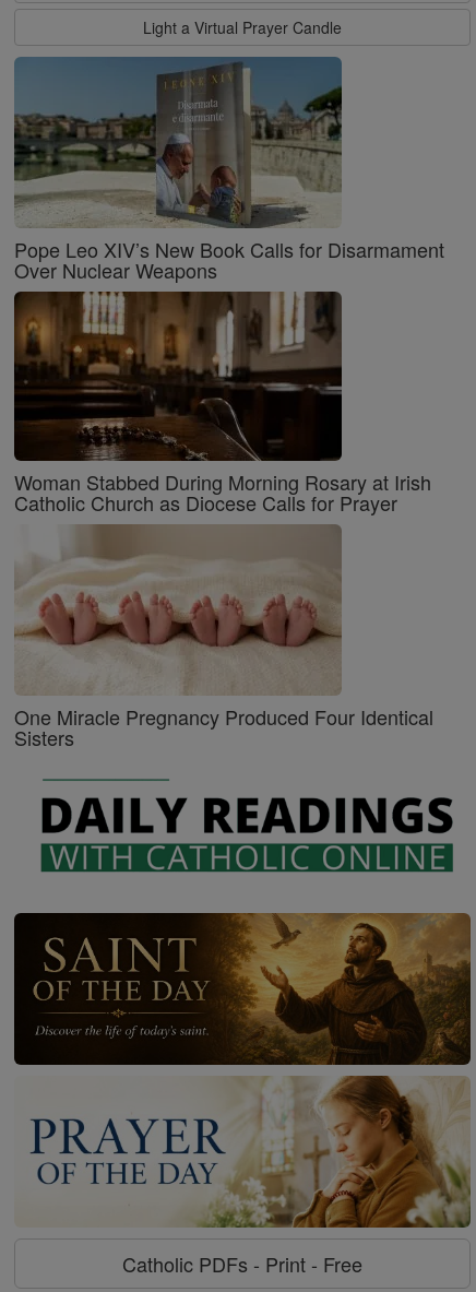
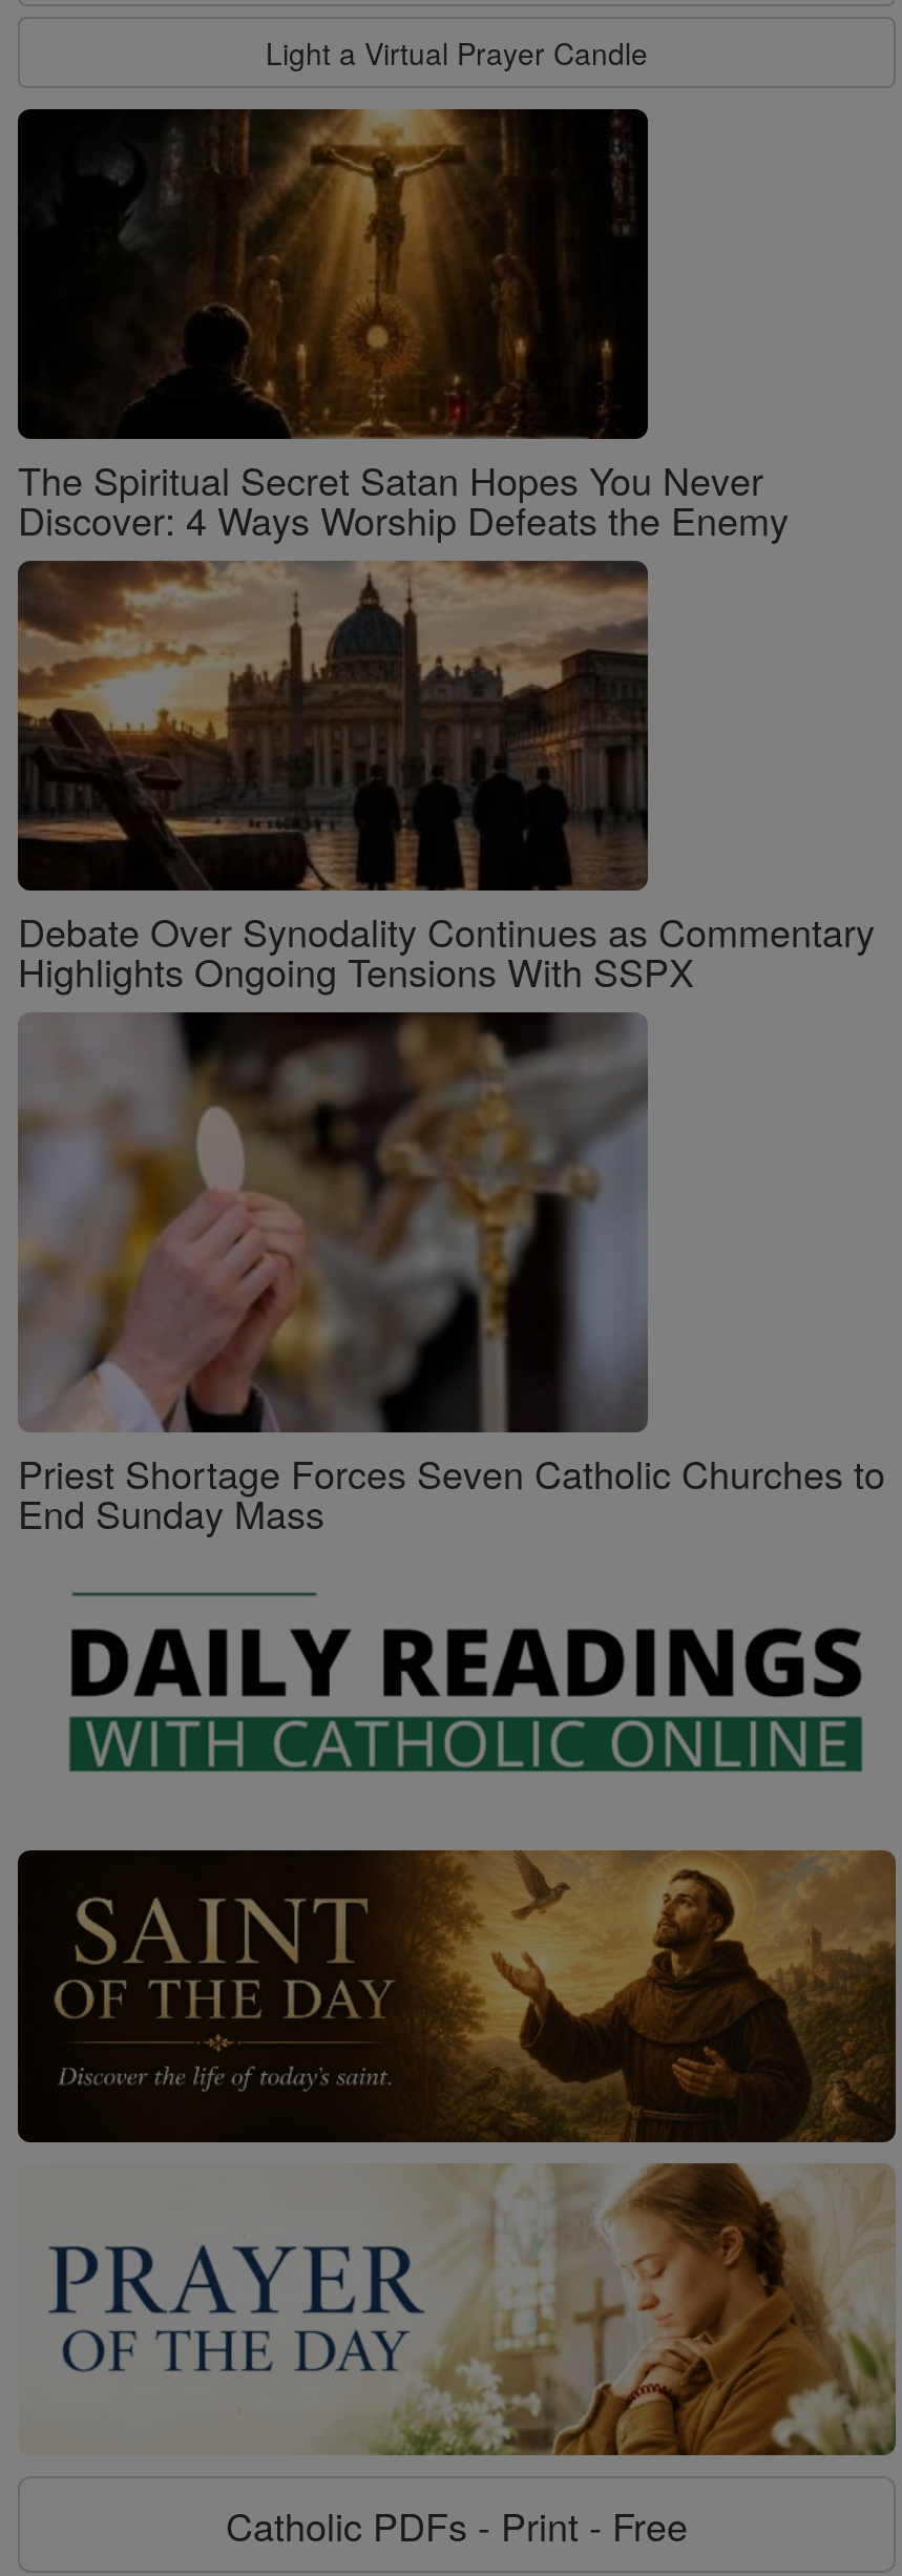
- [image]
+ [image]

- Pope Leo XIV’s New Book Calls for Disarmament
- Over Nuclear Weapons
+ The Spiritual Secret Satan Hopes You Never
+ Discover: 4 Ways Worship Defeats the Enemy

- [image]
+ [image]

- Woman Stabbed During Morning Rosary at Irish
- Catholic Church as Diocese Calls for Prayer
+ Debate Over Synodality Continues as Commentary
+ Highlights Ongoing Tensions With SSPX

- [image]
+ [image]

- One Miracle Pregnancy Produced Four Identical
- Sisters
+ Priest Shortage Forces Seven Catholic Churches to
+ End Sunday Mass
